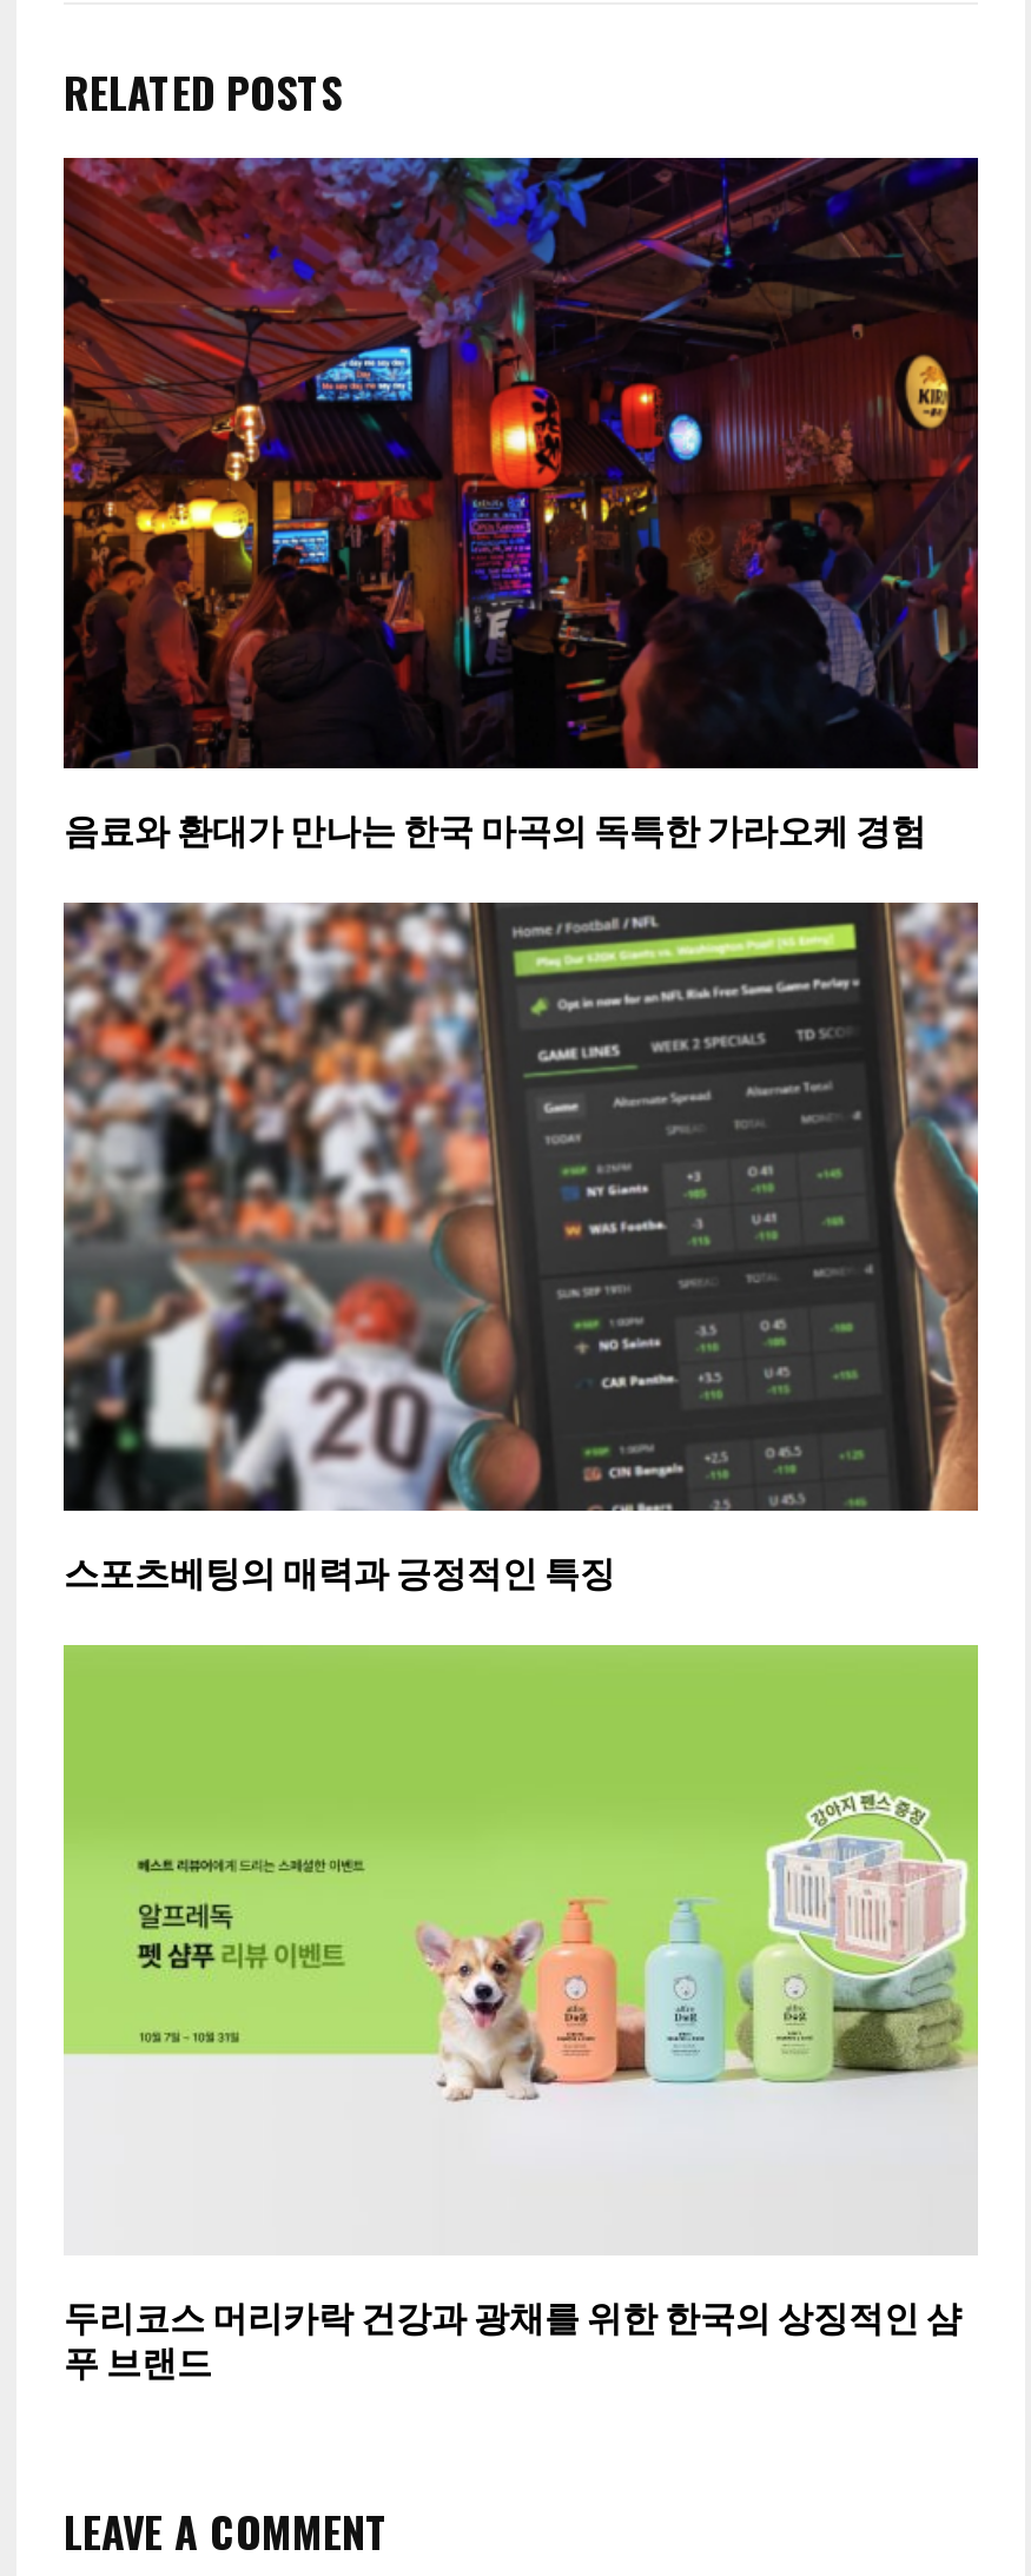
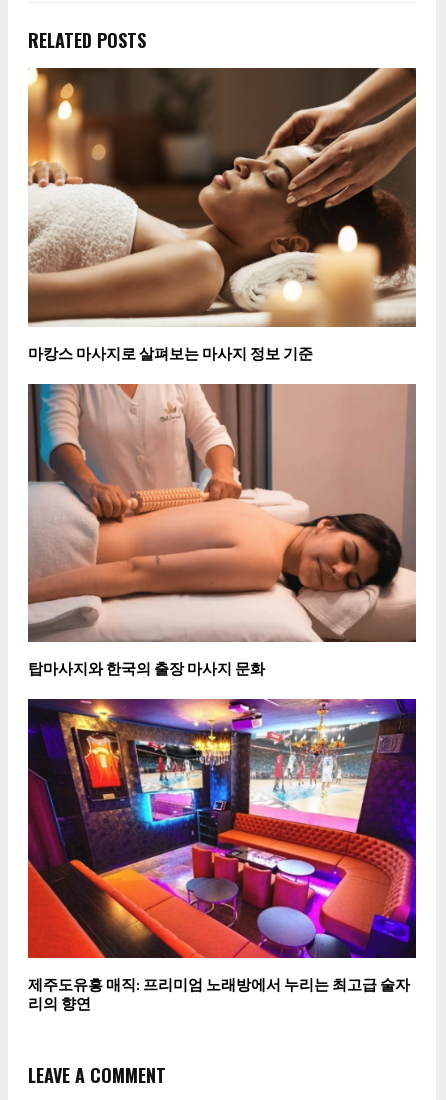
- [image]
- 음료와 환대가 만나는 한국 마곡의 독특한 가라오케 경험
+ [image]
+ 마캉스 마사지로 살펴보는 마사지 정보 기준

- [image]
- 스포츠베팅의 매력과 긍정적인 특징
+ [image]
+ 탑마사지와 한국의 출장 마사지 문화

- [image]
- 두리코스 머리카락 건강과 광채를 위한 한국의 상징적인 샴
- 푸 브랜드
+ [image]
+ 제주도유흥 매직: 프리미엄 노래방에서 누리는 최고급 술자
+ 리의 향연
